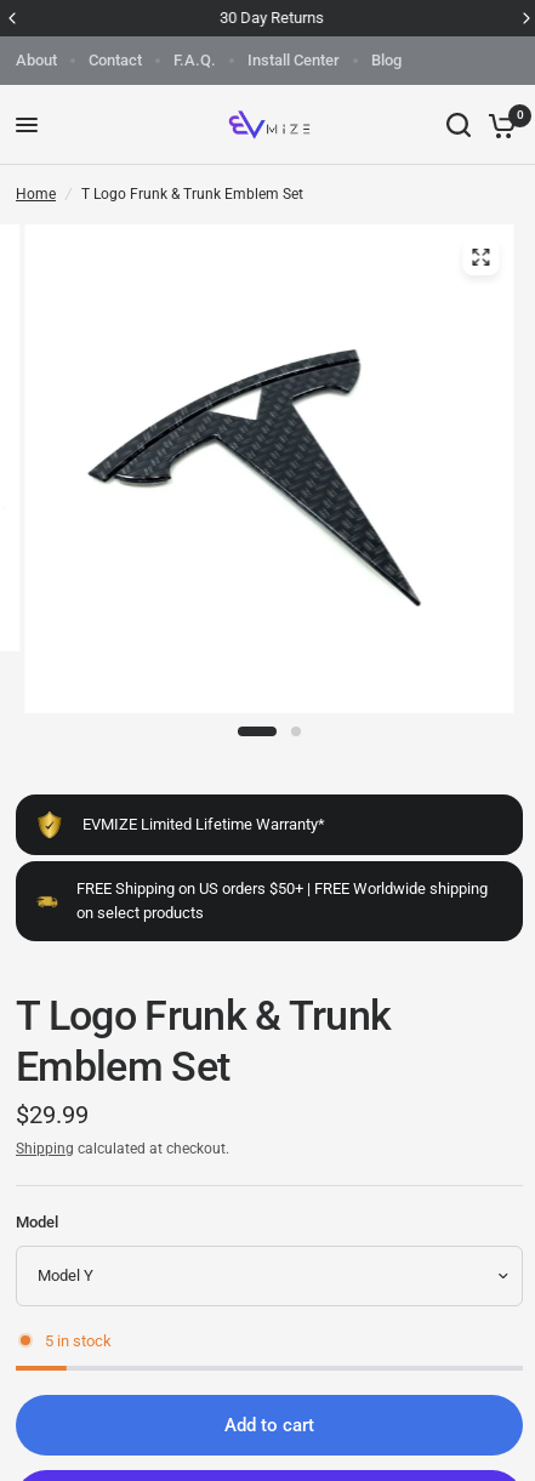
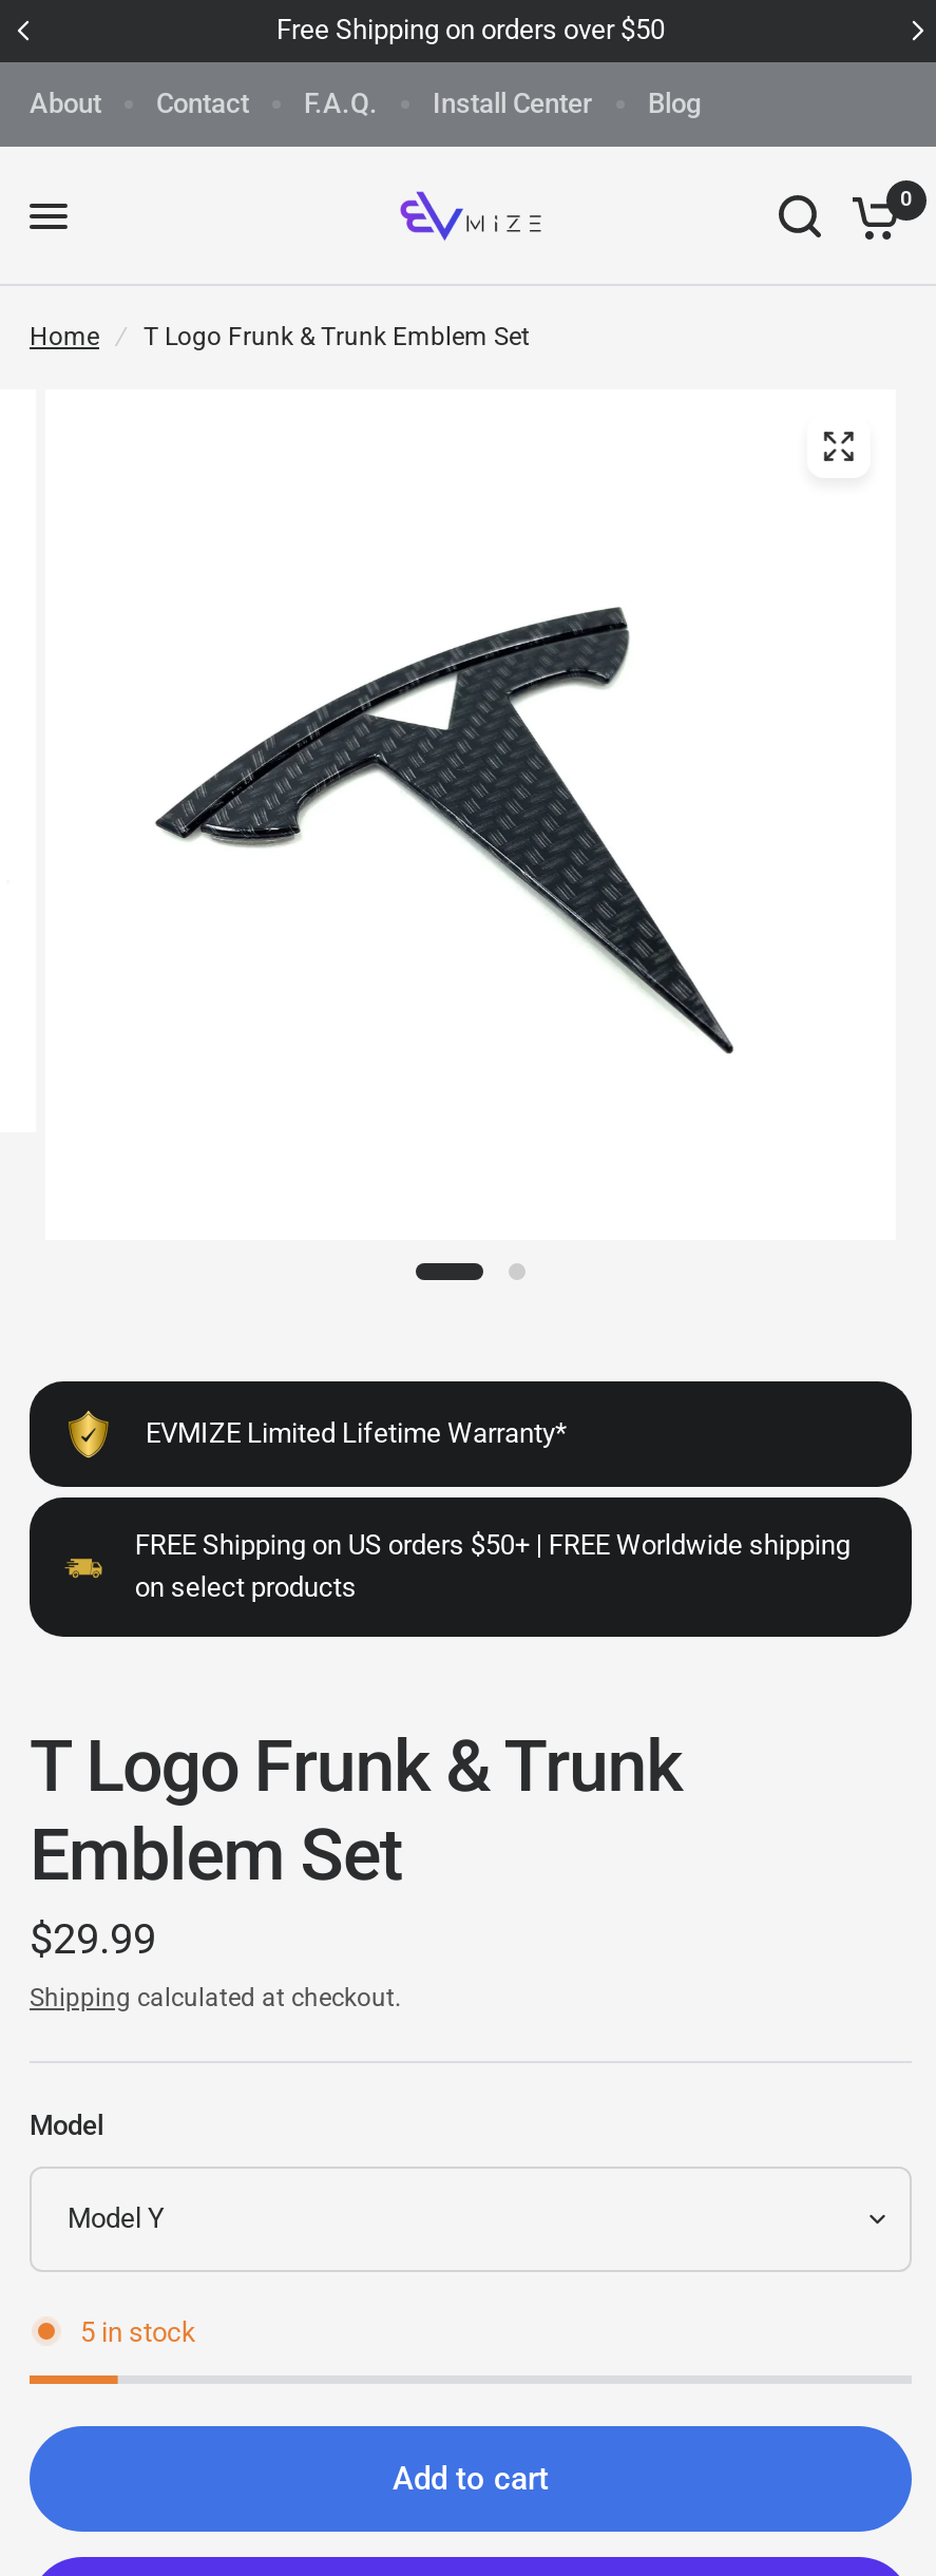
- 30 Day Returns
+ Free Shipping on orders over $50
